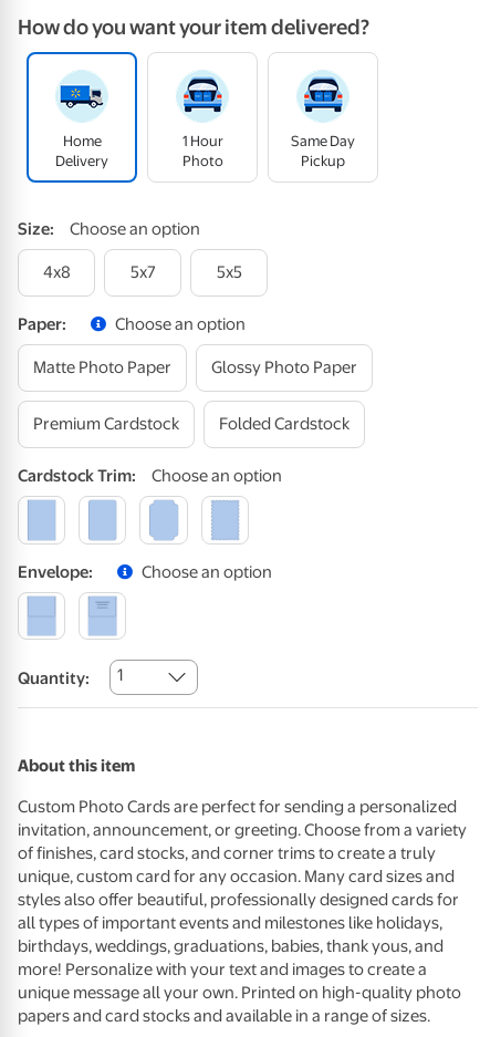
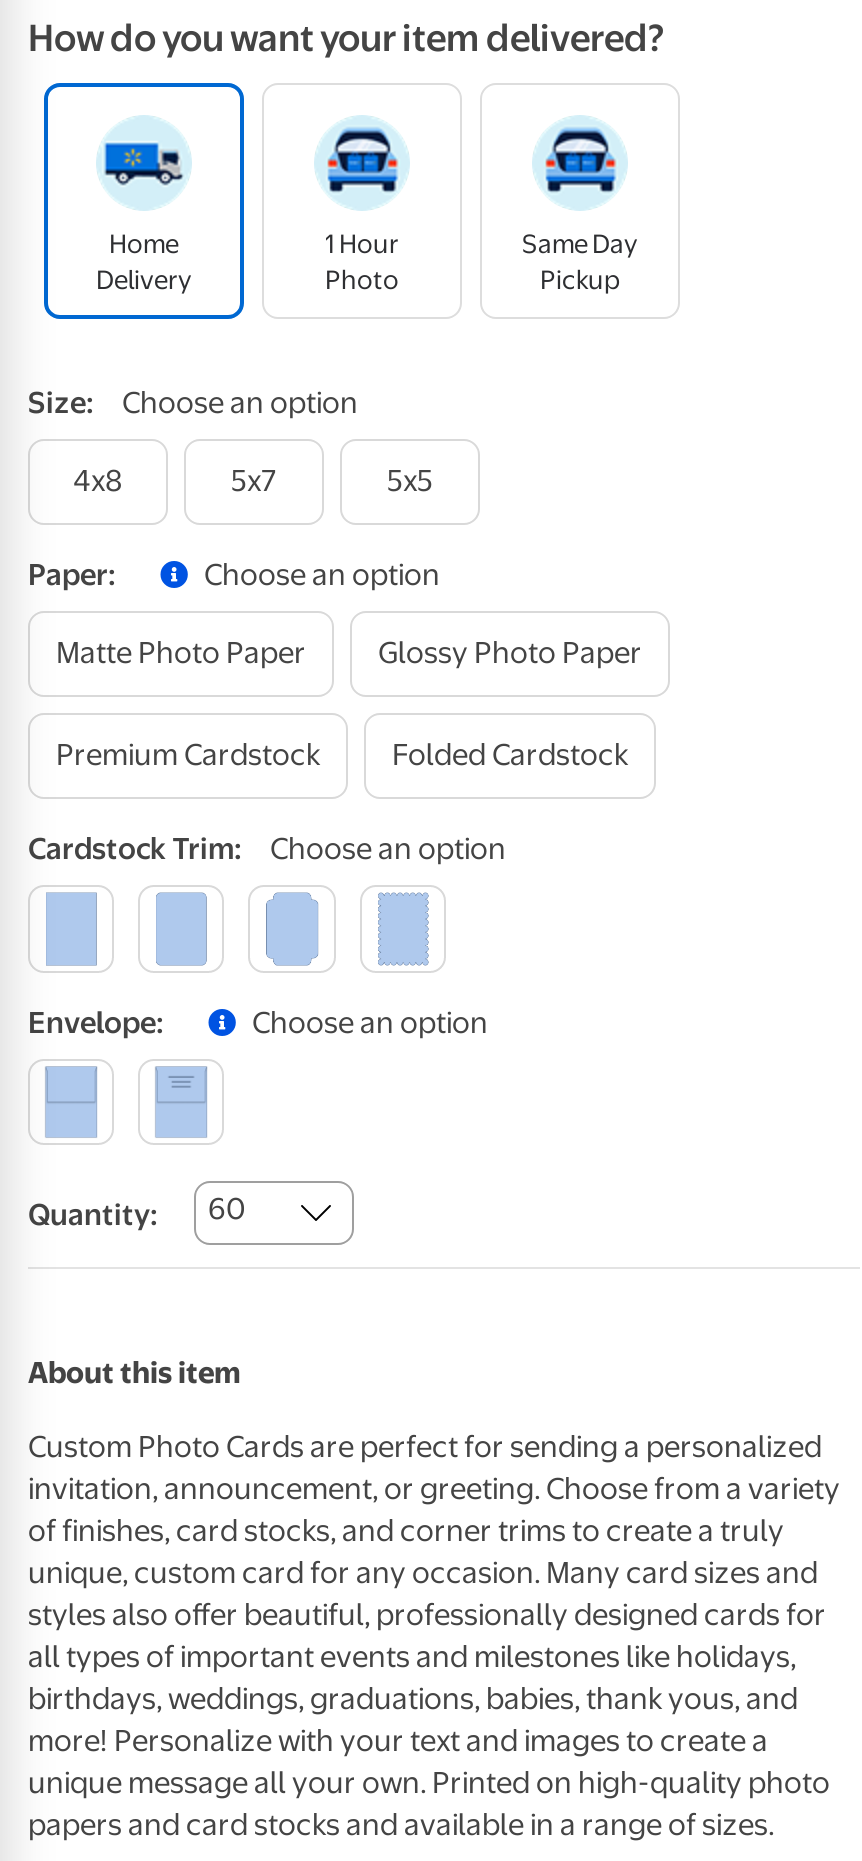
- Quantity: 1
+ Quantity: 60
